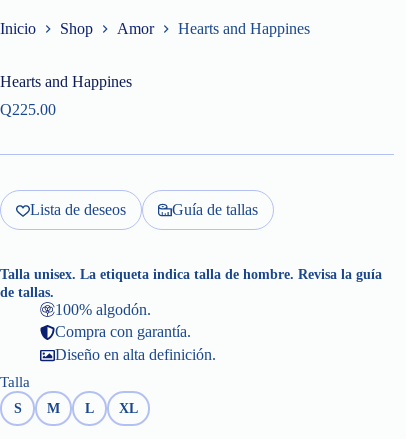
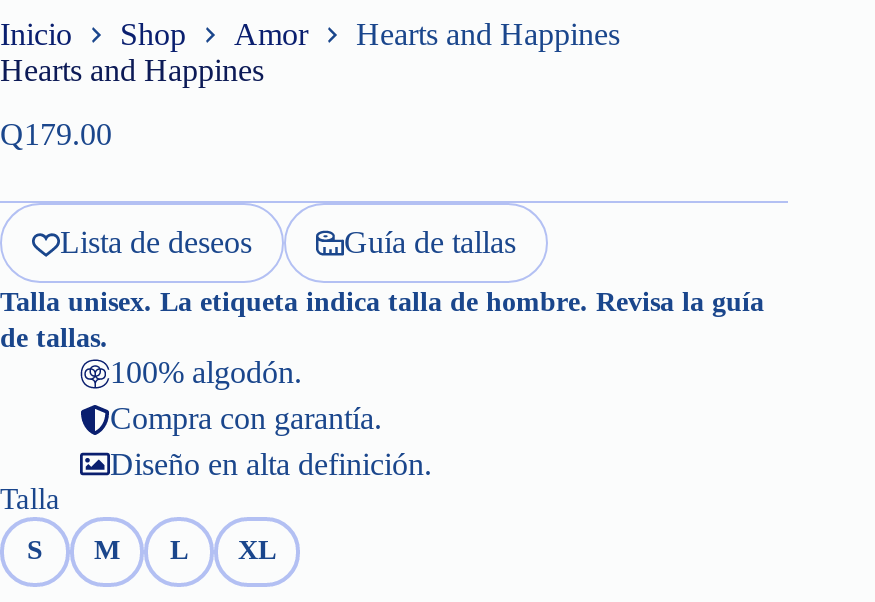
- Q225.00
+ Q179.00
